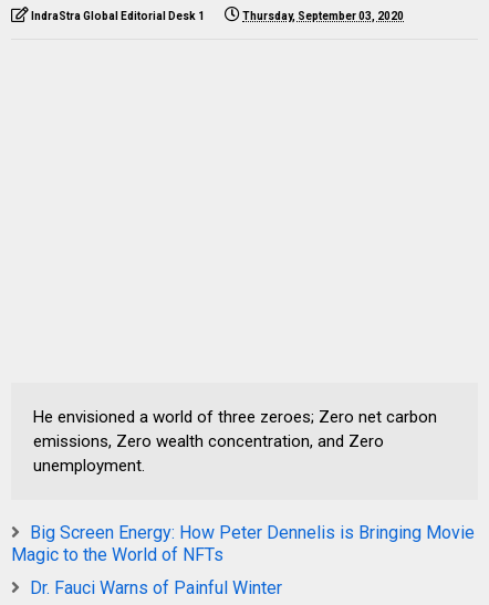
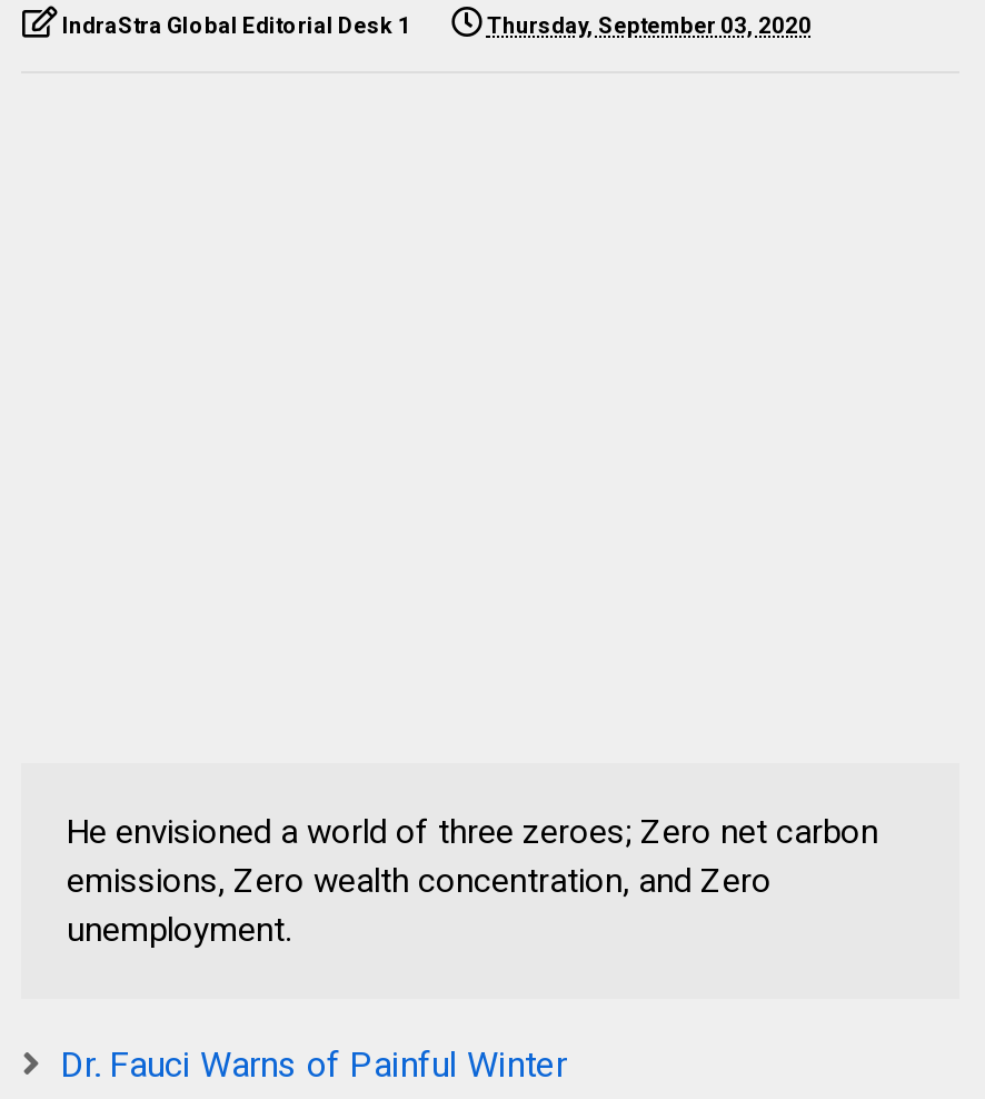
- Big Screen Energy: How Peter Dennelis is Bringing Movie
- Magic to the World of NFTs
